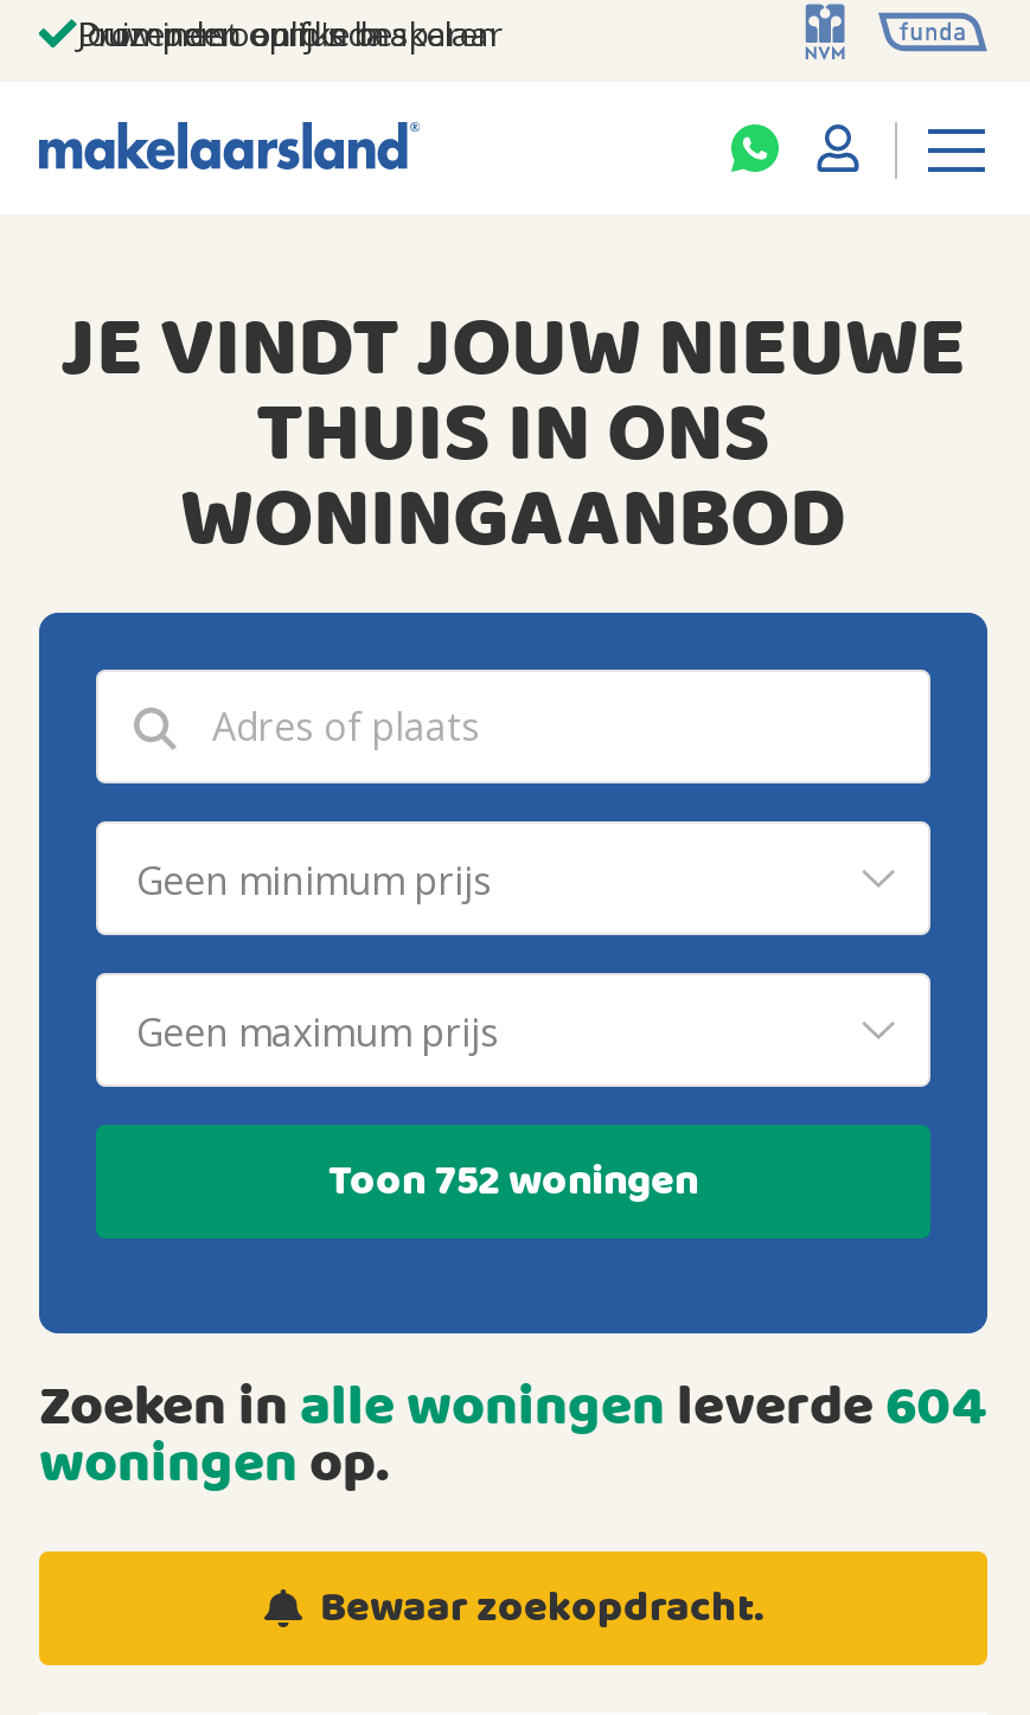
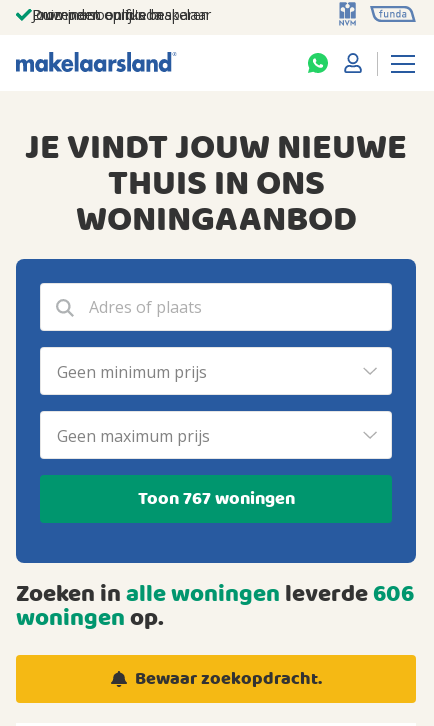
- Toon 752 woningen
+ Toon 767 woningen

- Zoeken in alle woningen leverde 604
+ Zoeken in alle woningen leverde 606
